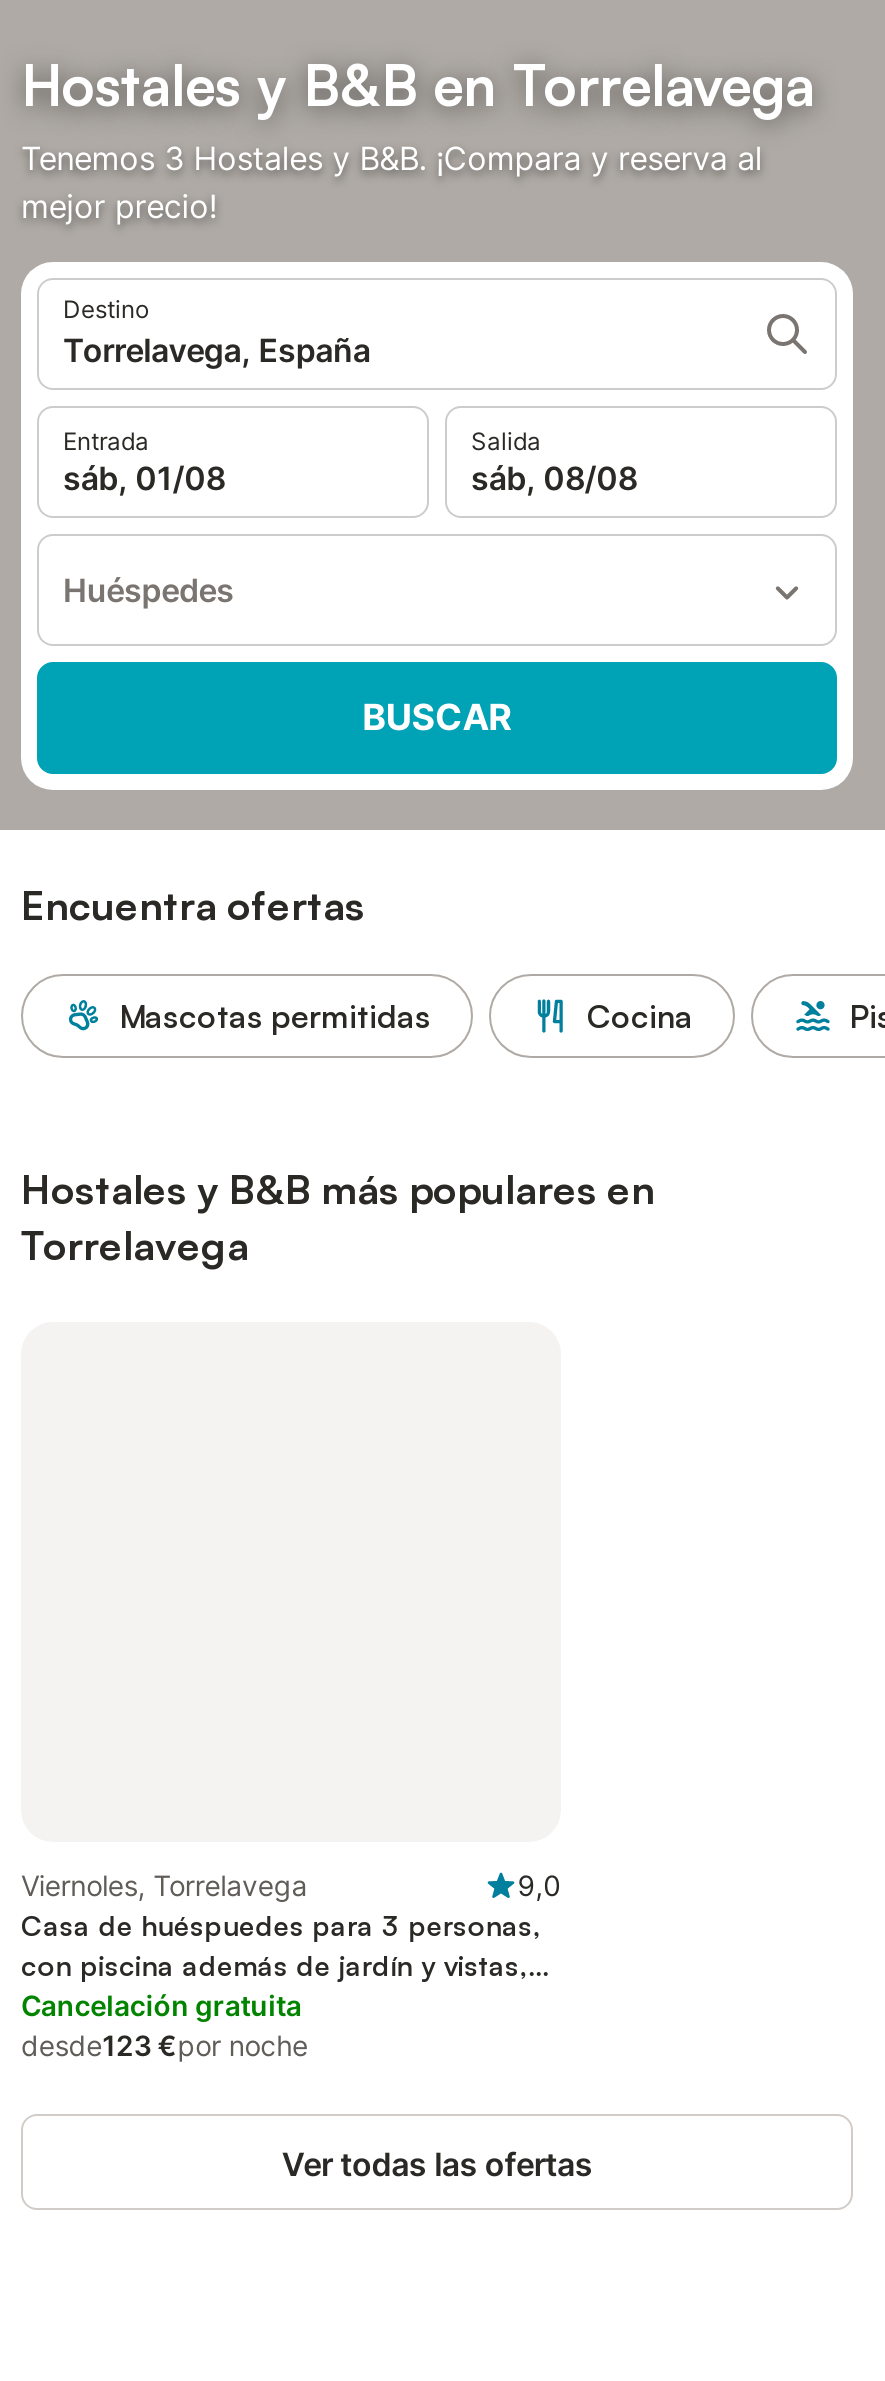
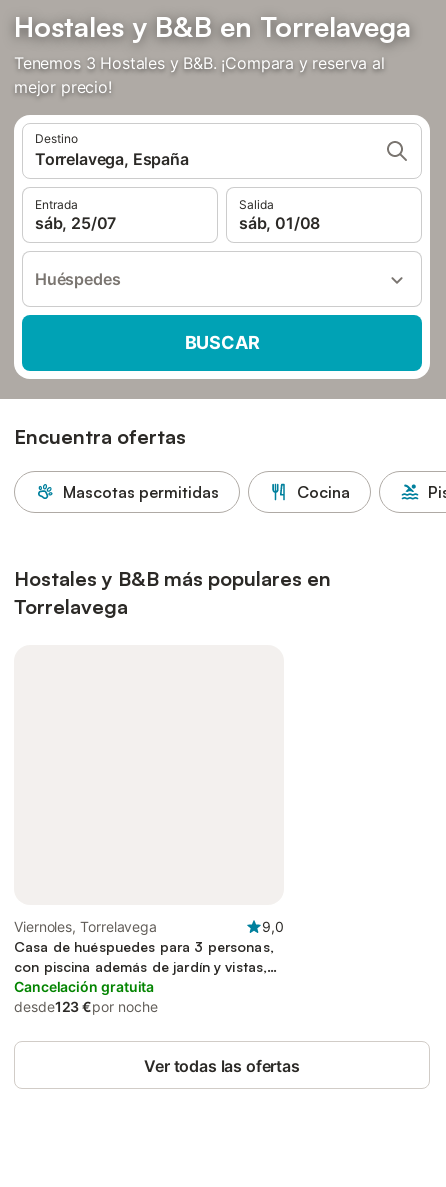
- sáb, 01/08
+ sáb, 25/07

- sáb, 08/08
+ sáb, 01/08
